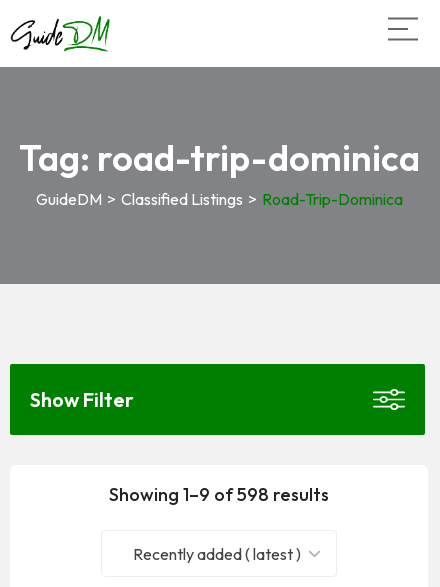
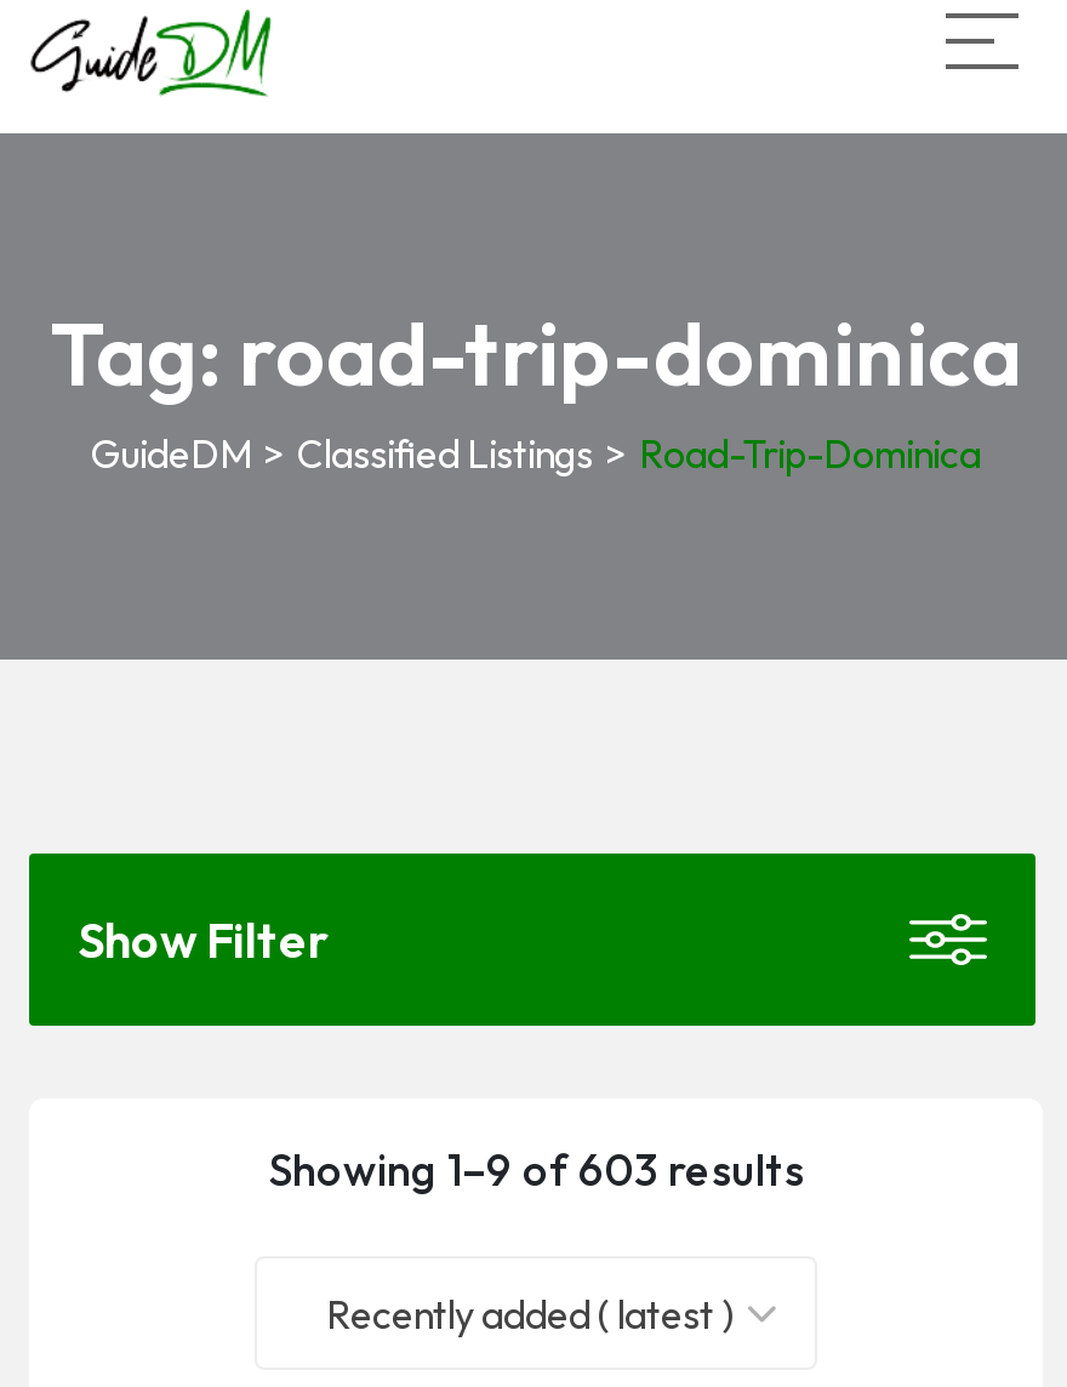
- Showing 1–9 of 598 results
+ Showing 1–9 of 603 results
